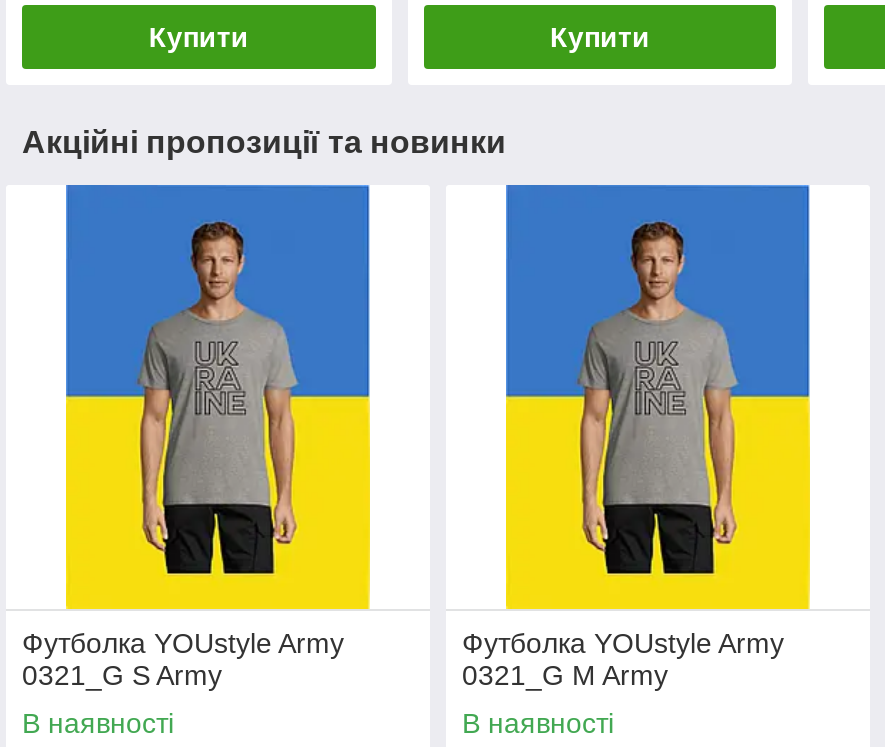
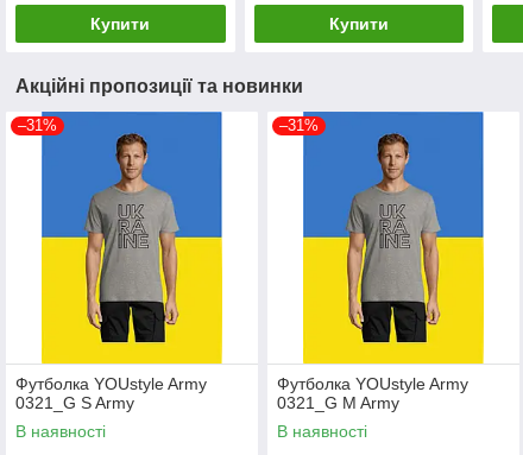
+ –31%

+ –31%
